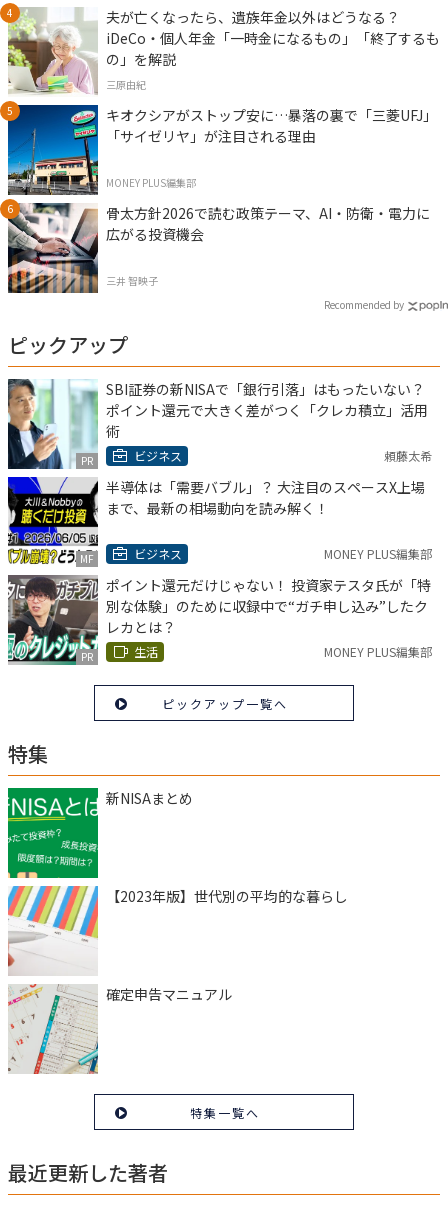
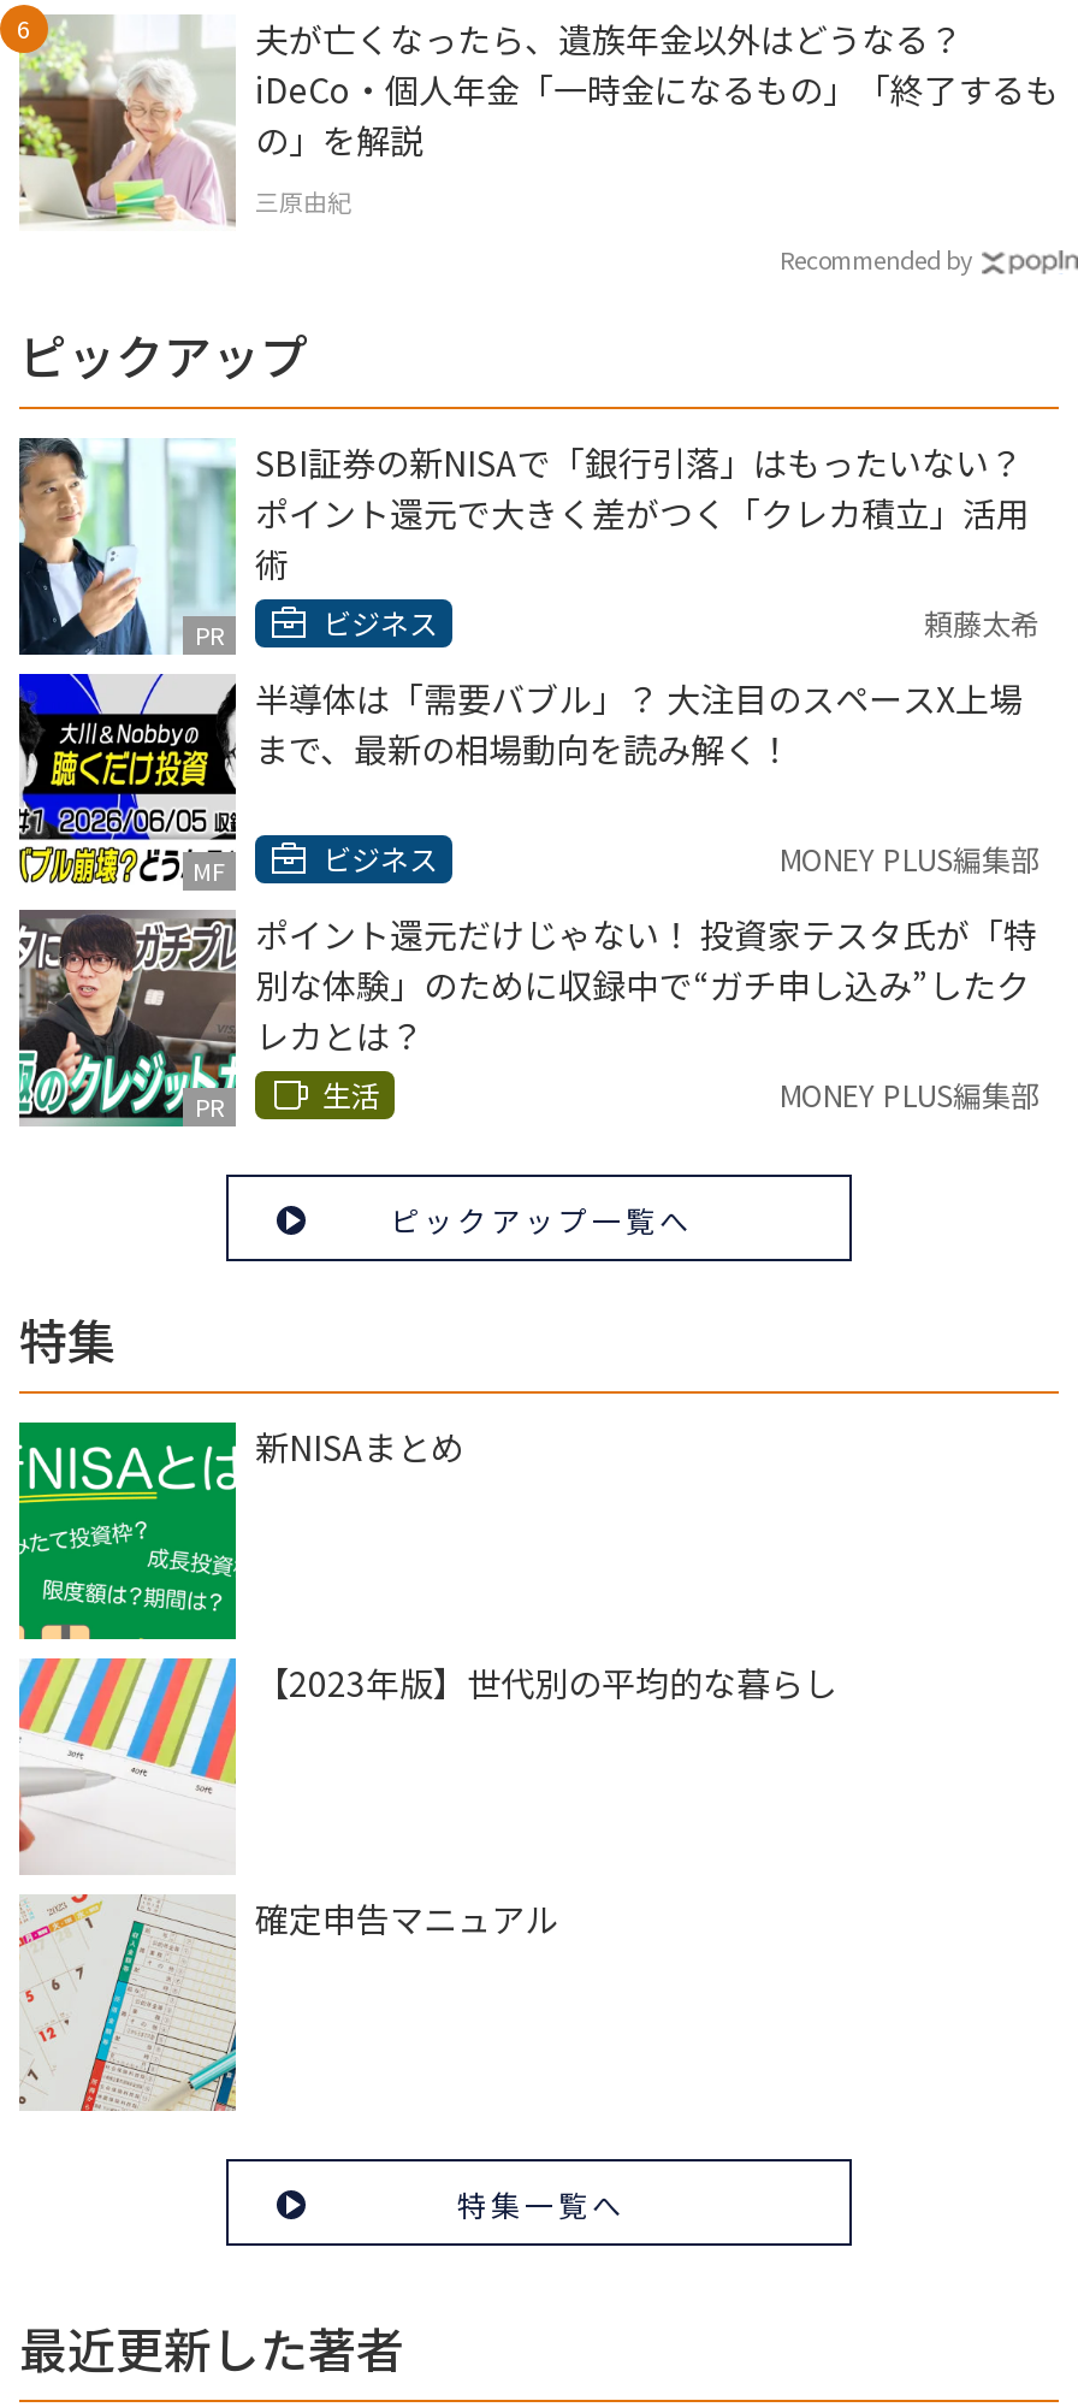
- [image]
- キオクシアがストップ安に…暴落の裏で「三菱UFJ」
- 「サイゼリヤ」が注目される理由
- MONEY PLUS編集部
- 骨太方針2026で読む政策テーマ、AI・防衛・電力に
- 広がる投資機会
- 三井 智映子
